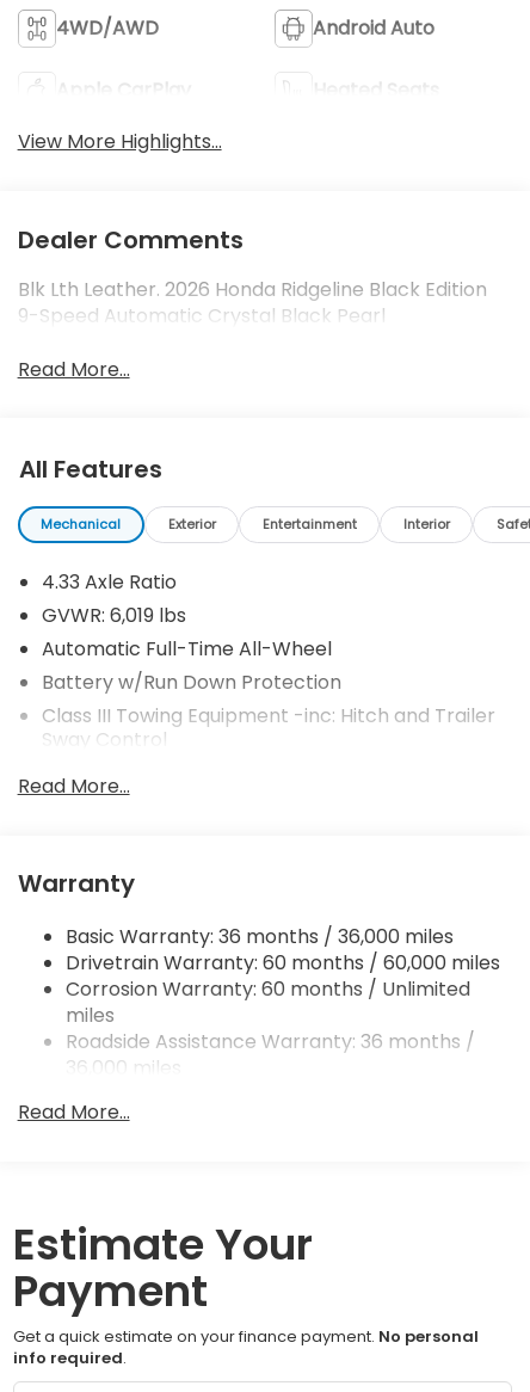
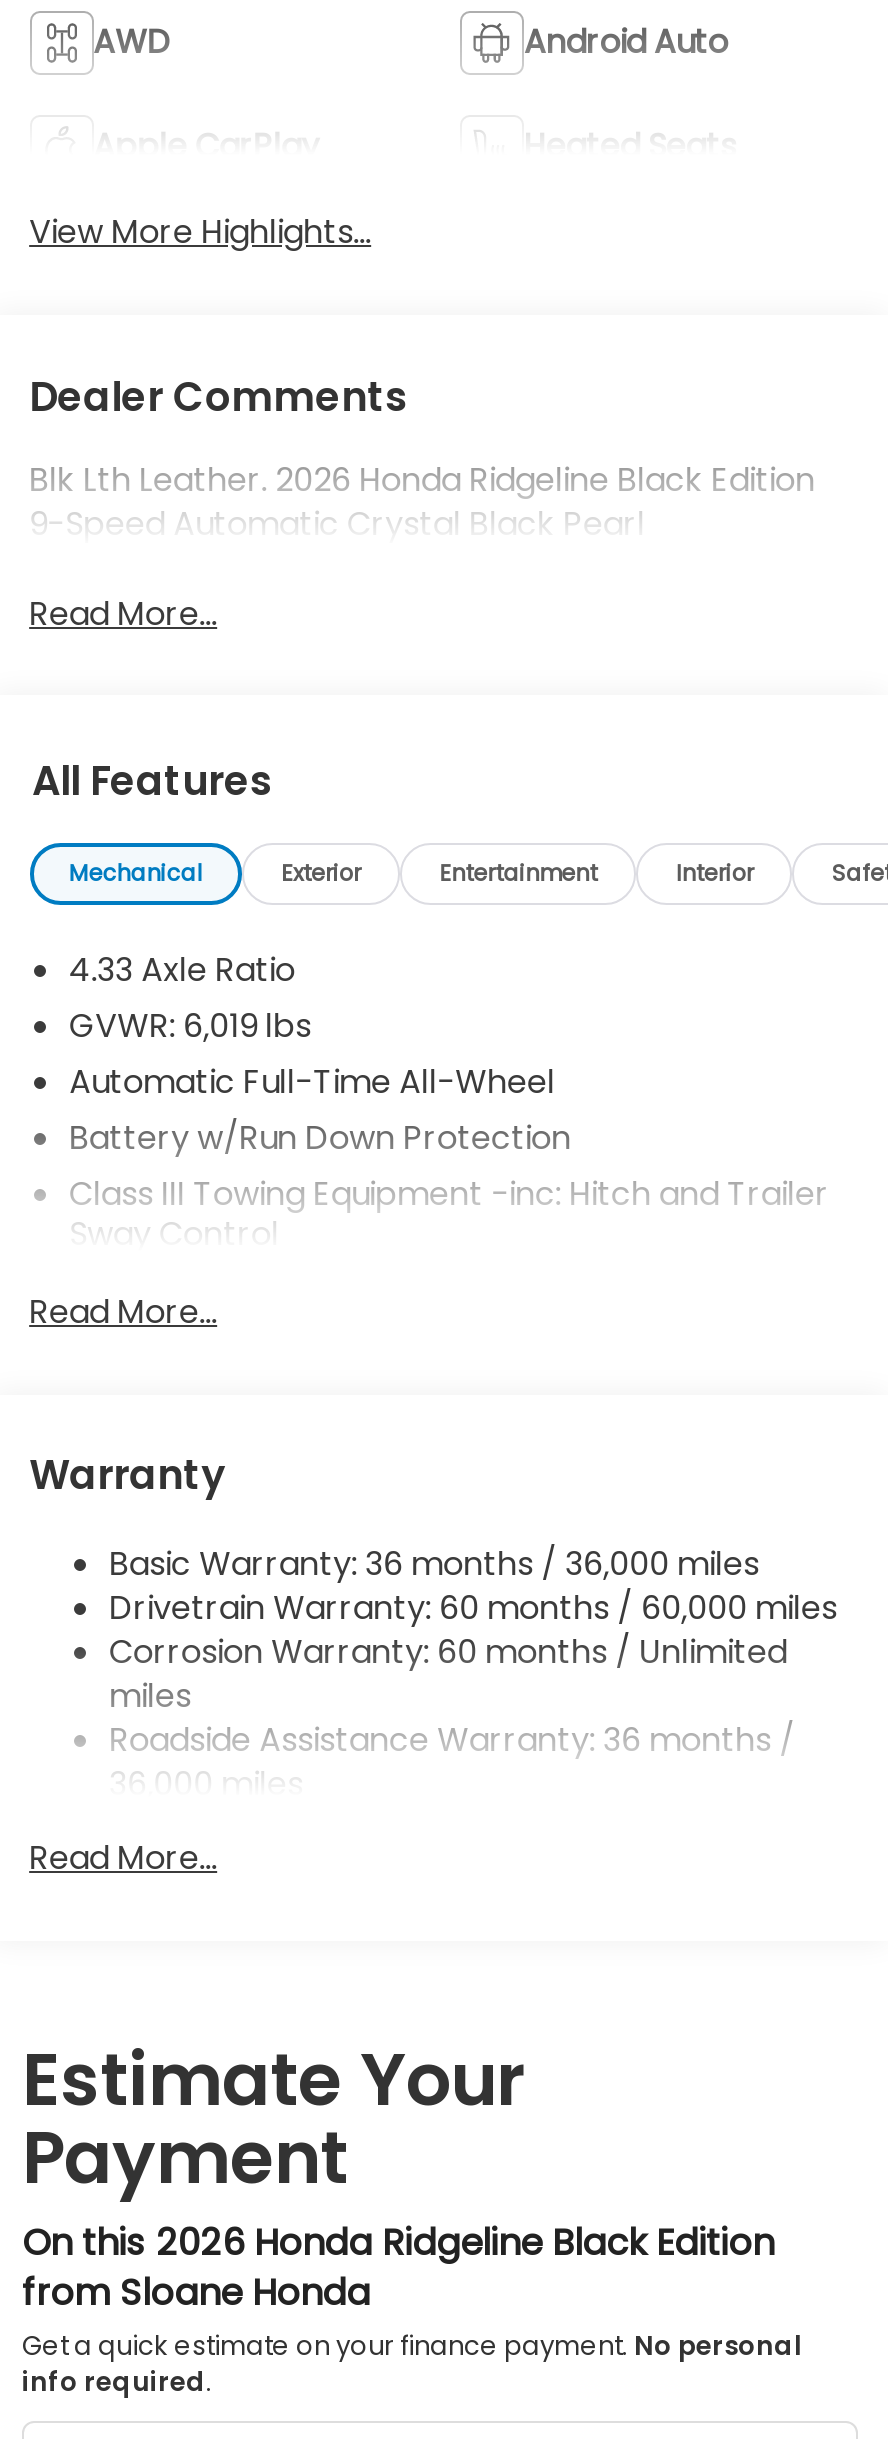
- 4WD/AWD
+ AWD

+ On this 2026 Honda Ridgeline Black Edition
+ from Sloane Honda
